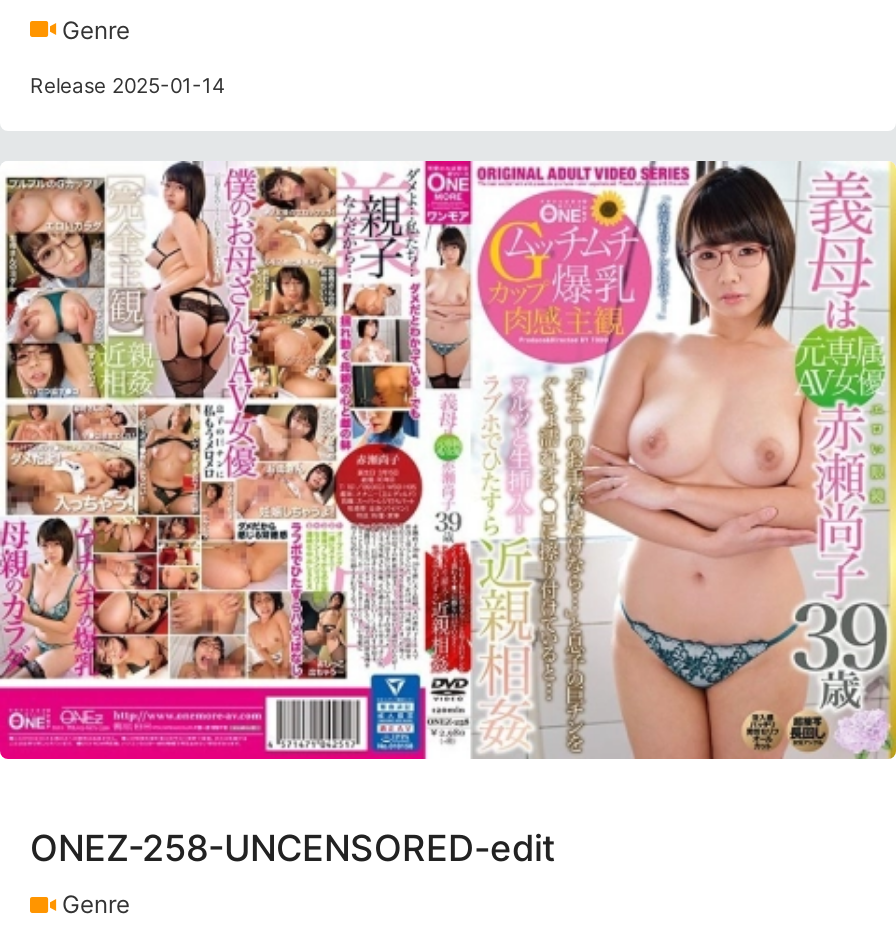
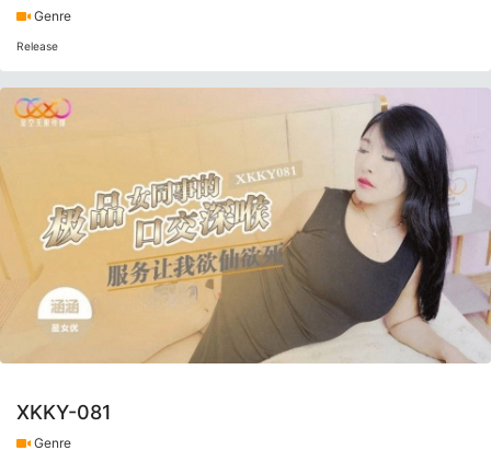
- Release 2025-01-14
+ Release

- [image]
- ONEZ-258-UNCENSORED-edit
+ [image]
+ XKKY-081
